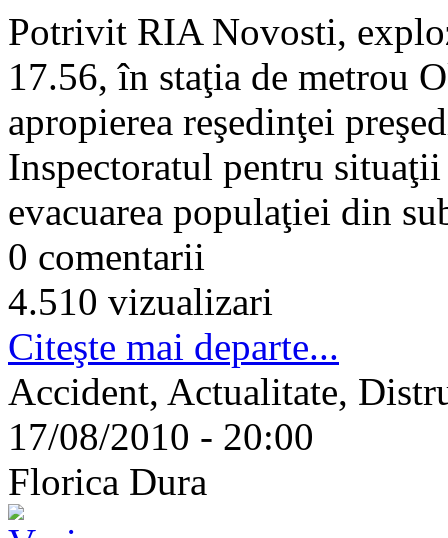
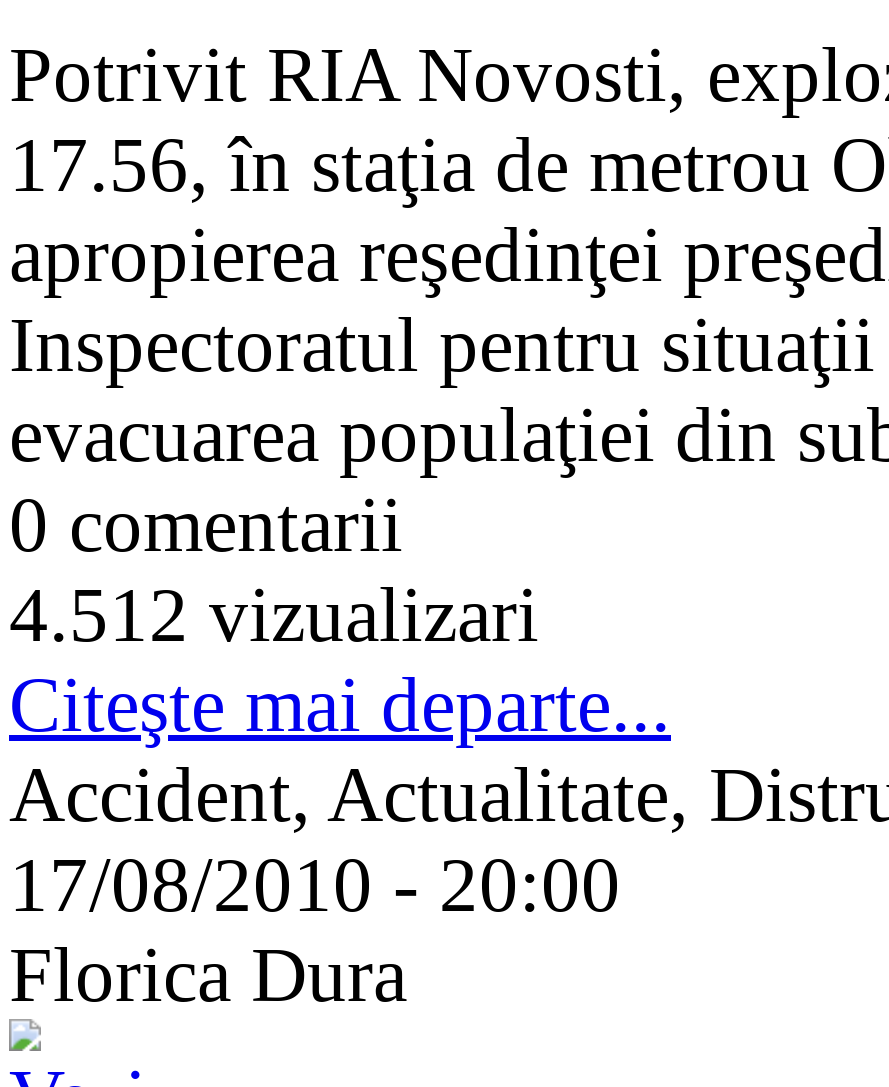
- 4.510 vizualizari
+ 4.512 vizualizari
